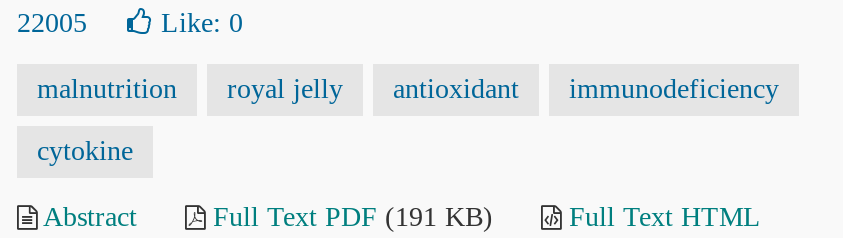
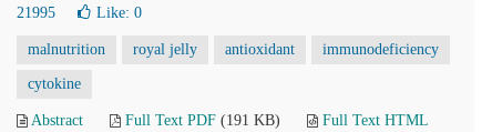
- 22005
+ 21995
